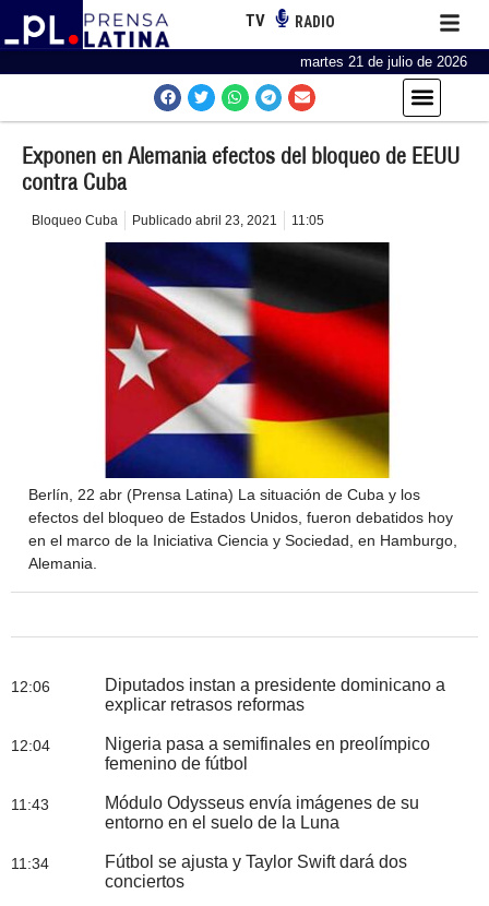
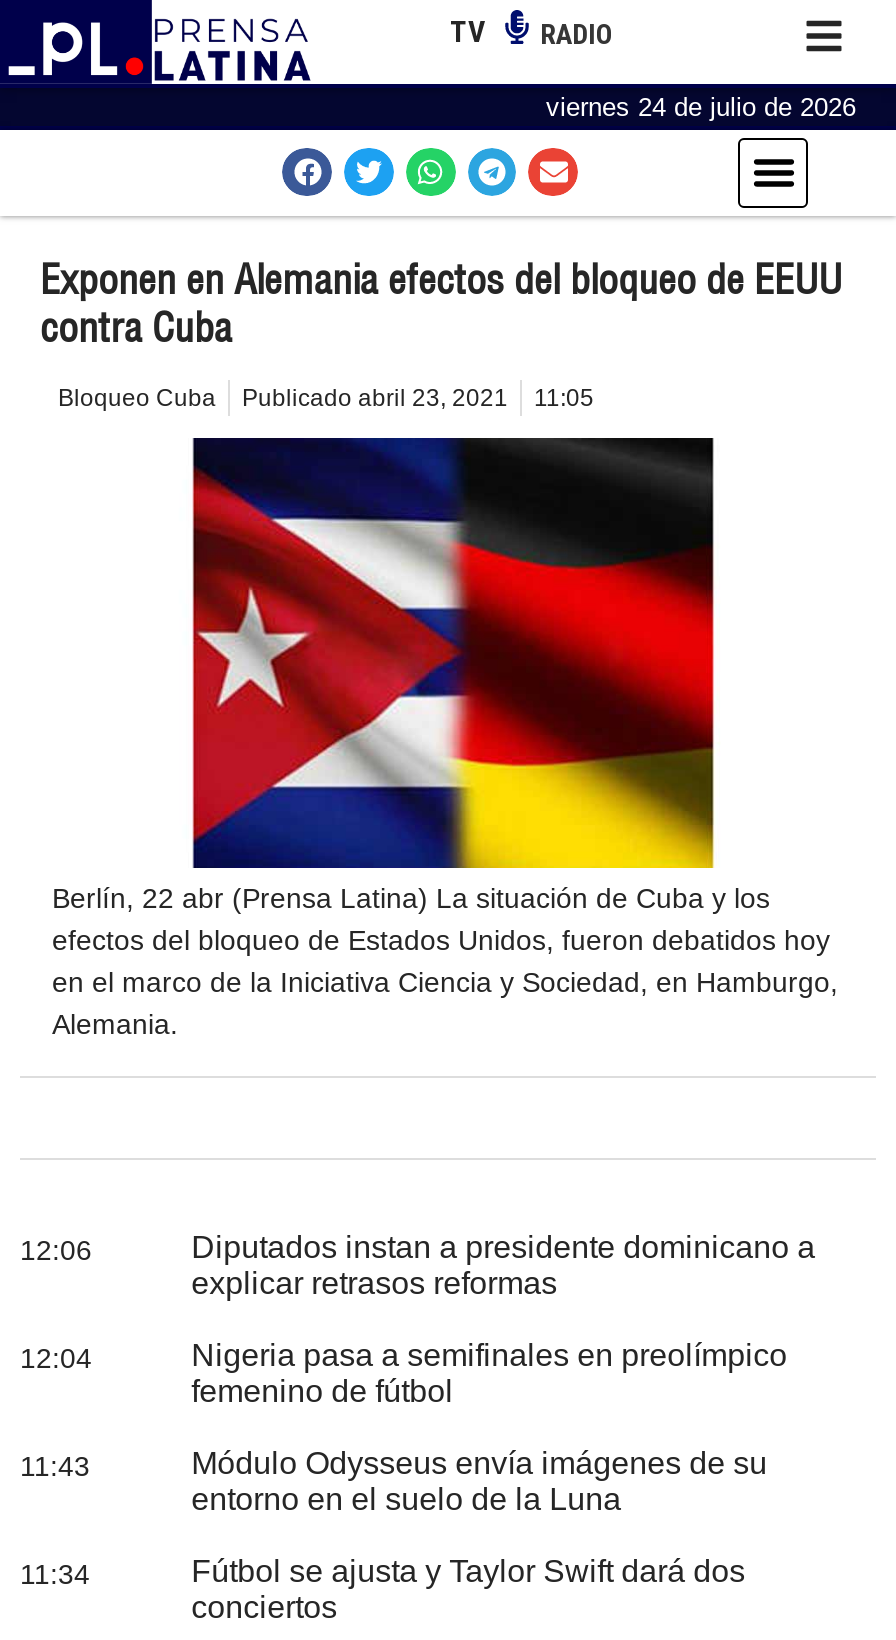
- martes 21 de julio de 2026
+ viernes 24 de julio de 2026
